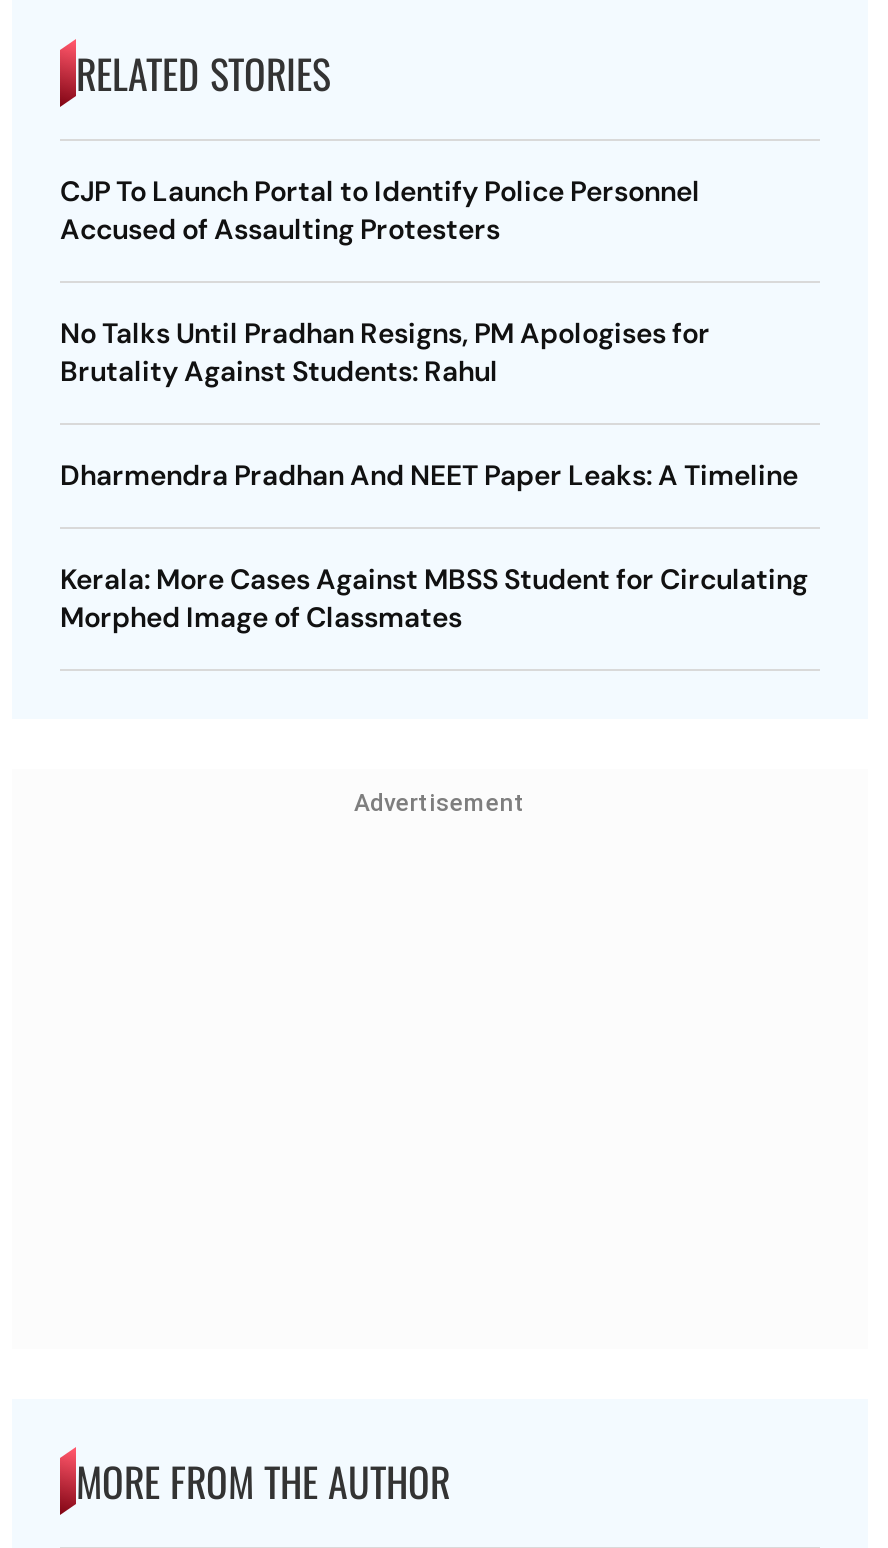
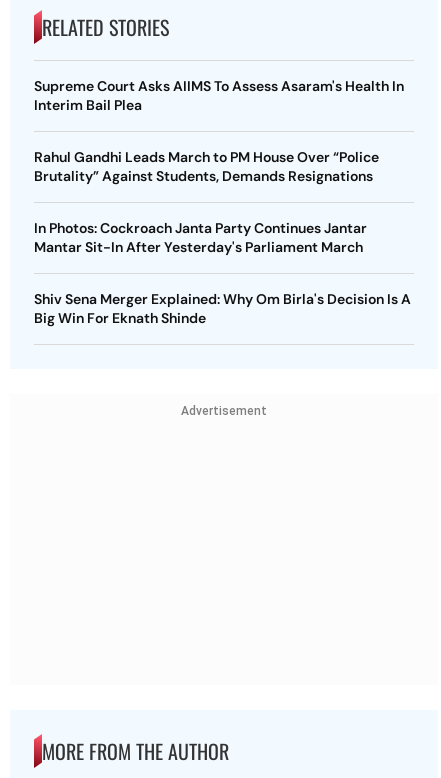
- CJP To Launch Portal to Identify Police Personnel
- Accused of Assaulting Protesters
+ Supreme Court Asks AIIMS To Assess Asaram's Health In
+ Interim Bail Plea

- No Talks Until Pradhan Resigns, PM Apologises for
- Brutality Against Students: Rahul
+ Rahul Gandhi Leads March to PM House Over “Police
+ Brutality” Against Students, Demands Resignations

- Dharmendra Pradhan And NEET Paper Leaks: A Timeline
+ In Photos: Cockroach Janta Party Continues Jantar
+ Mantar Sit-In After Yesterday's Parliament March

- Kerala: More Cases Against MBSS Student for Circulating
- Morphed Image of Classmates
+ Shiv Sena Merger Explained: Why Om Birla's Decision Is A
+ Big Win For Eknath Shinde
